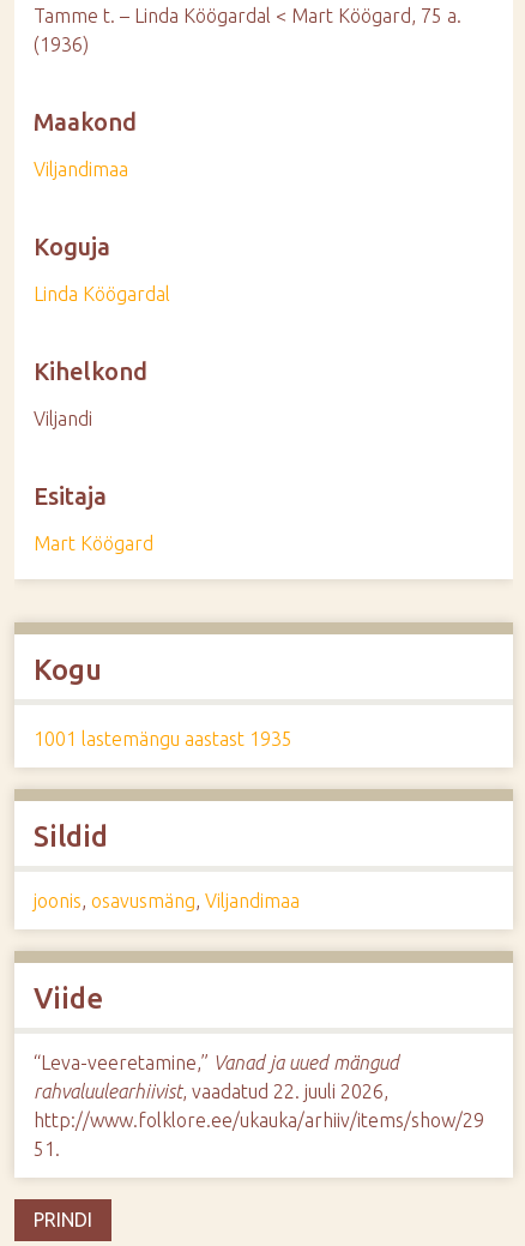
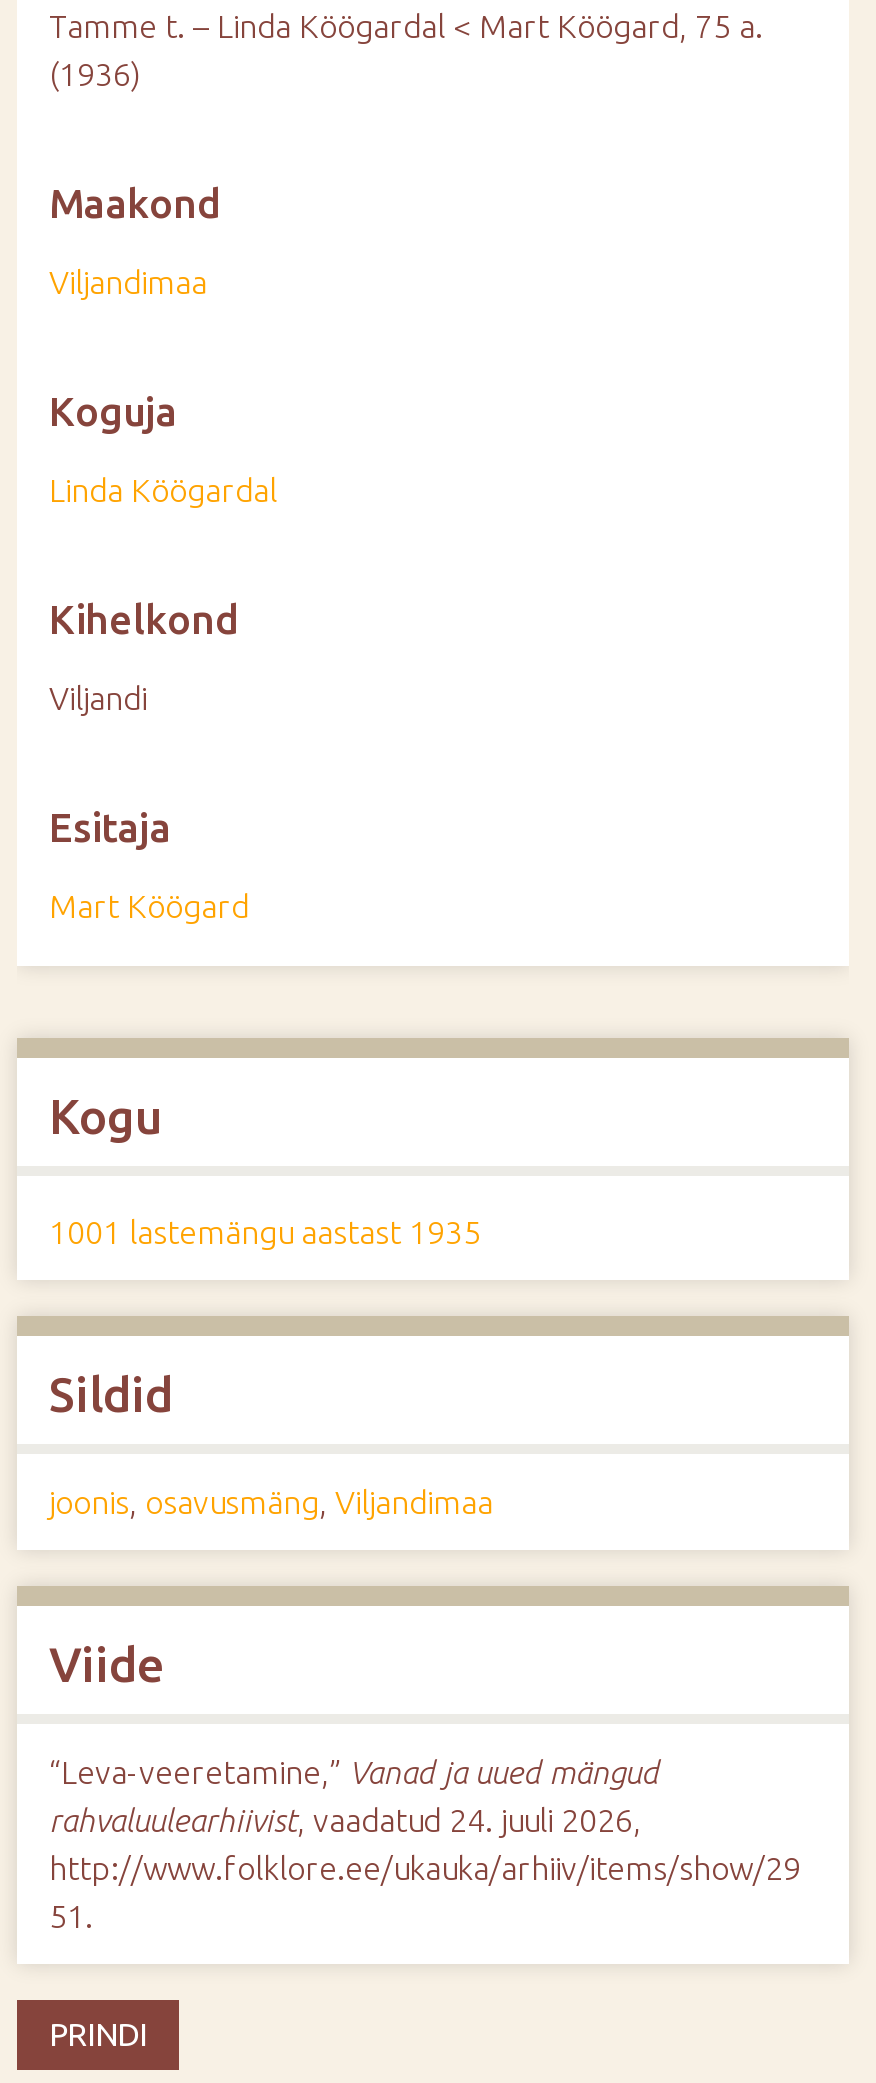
- rahvaluulearhiivist, vaadatud 22. juuli 2026,
+ rahvaluulearhiivist, vaadatud 24. juuli 2026,
